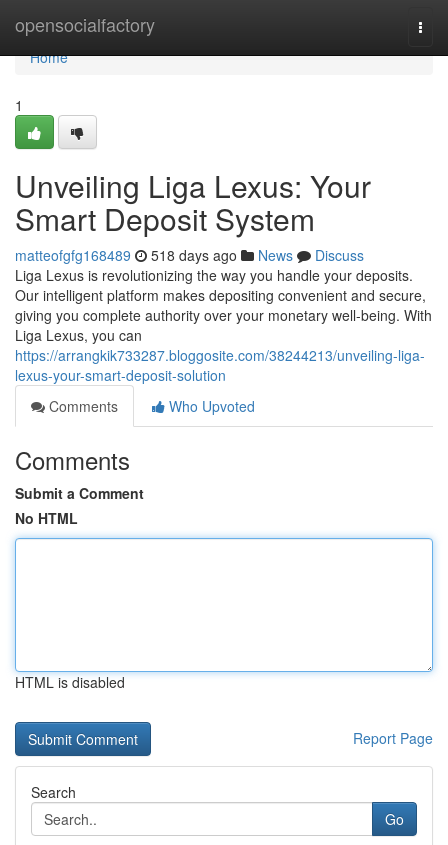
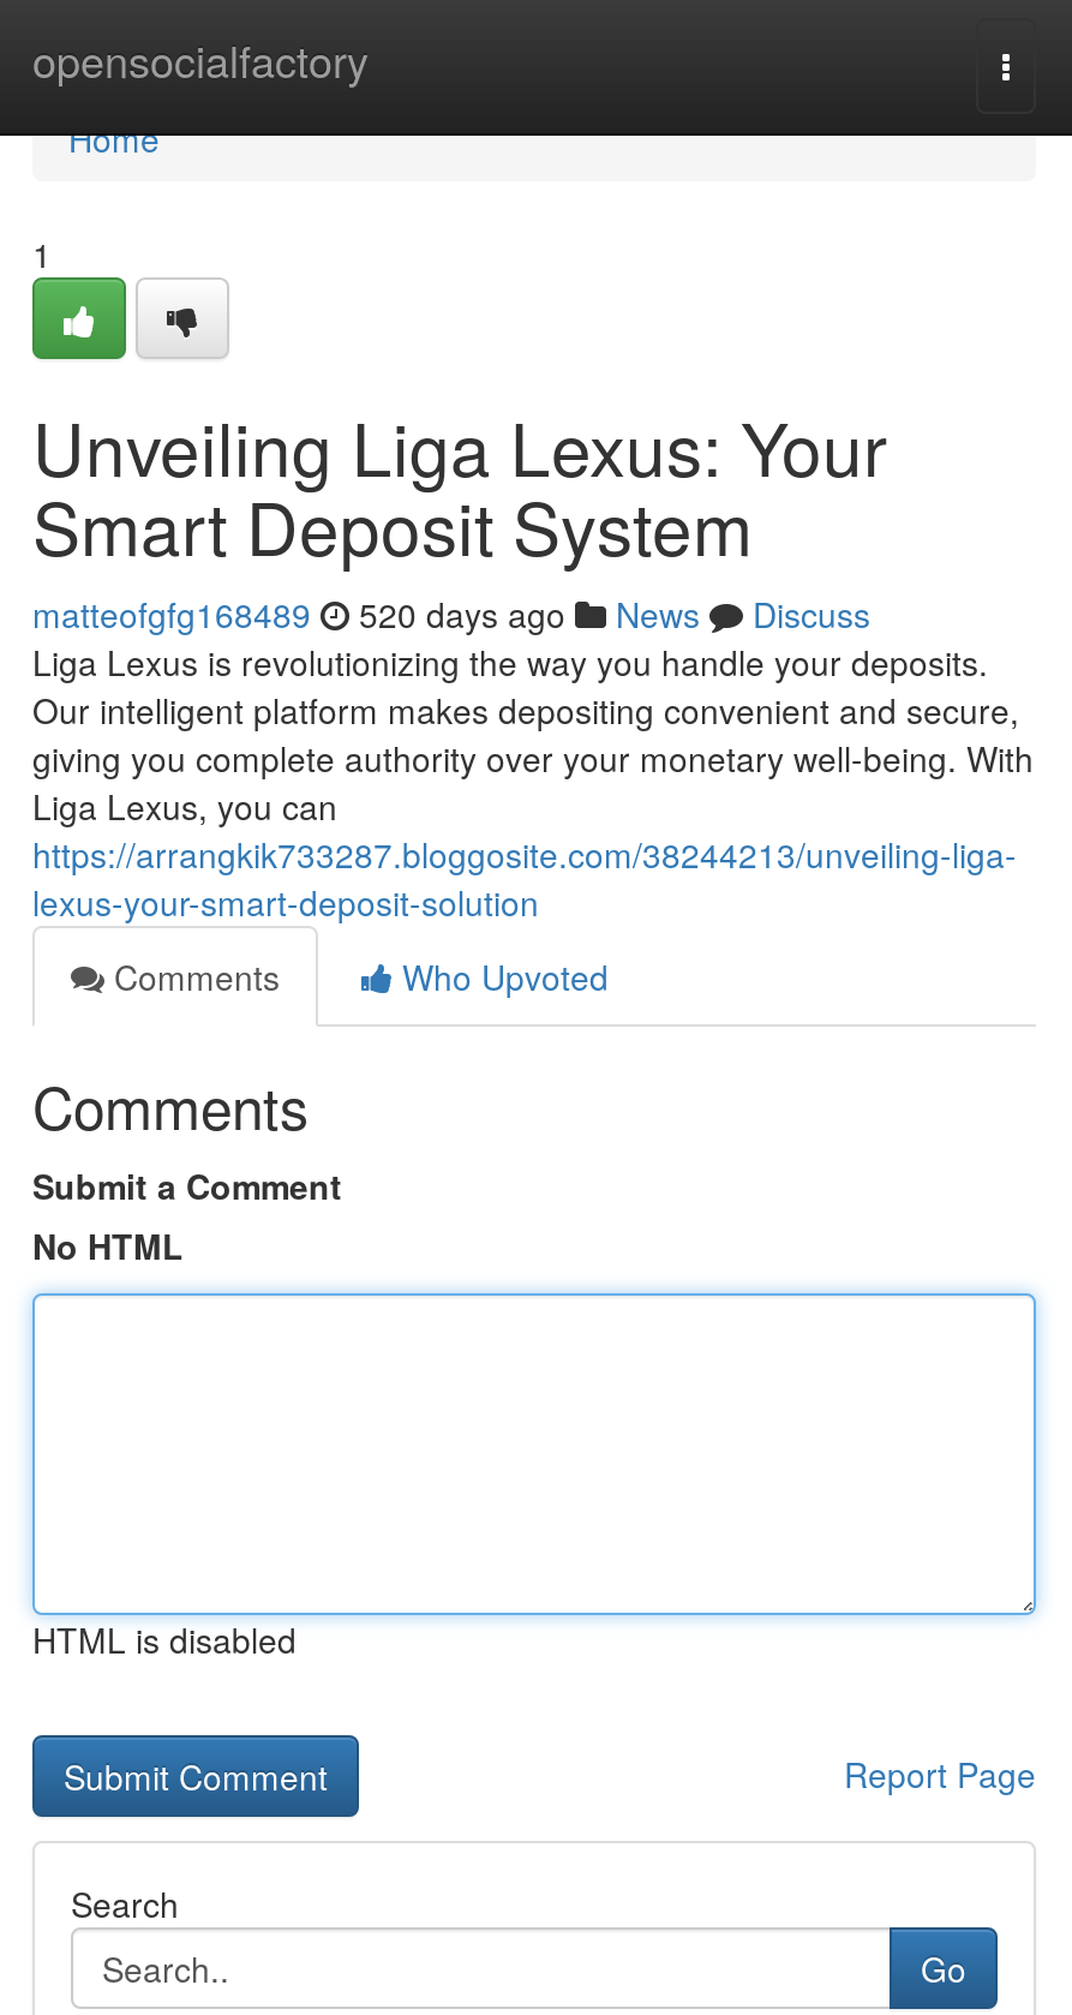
- matteofgfg168489 518 days ago News Discuss
+ matteofgfg168489 520 days ago News Discuss
